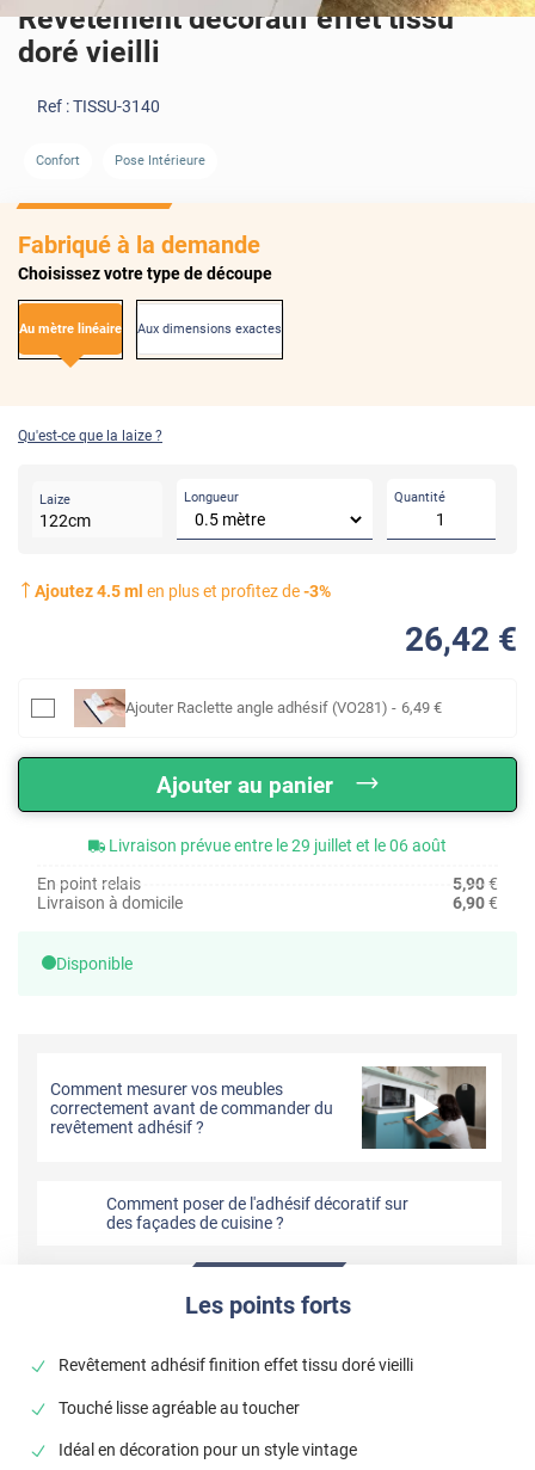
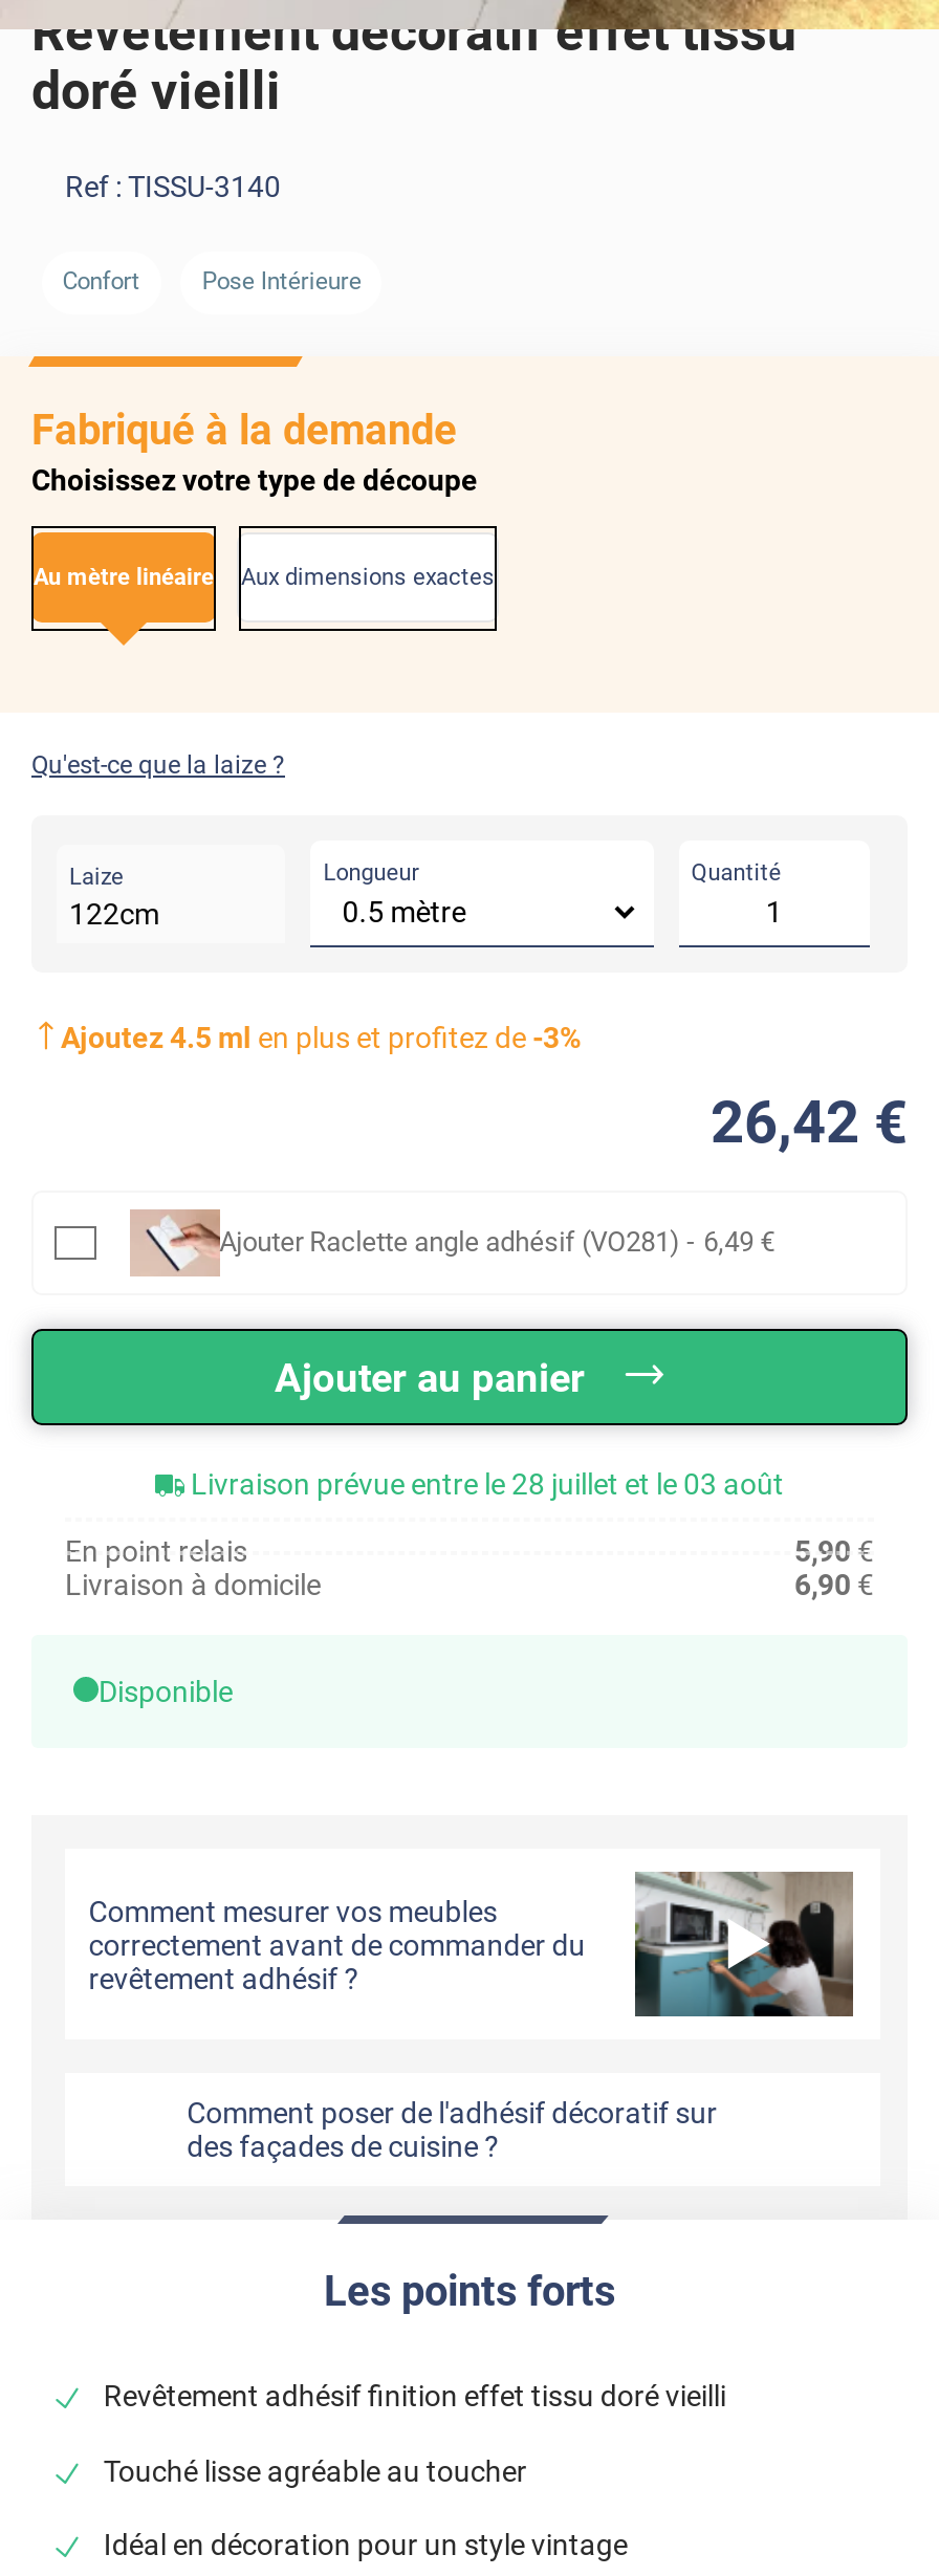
- Livraison prévue entre le 29 juillet et le 06 août
+ Livraison prévue entre le 28 juillet et le 03 août
